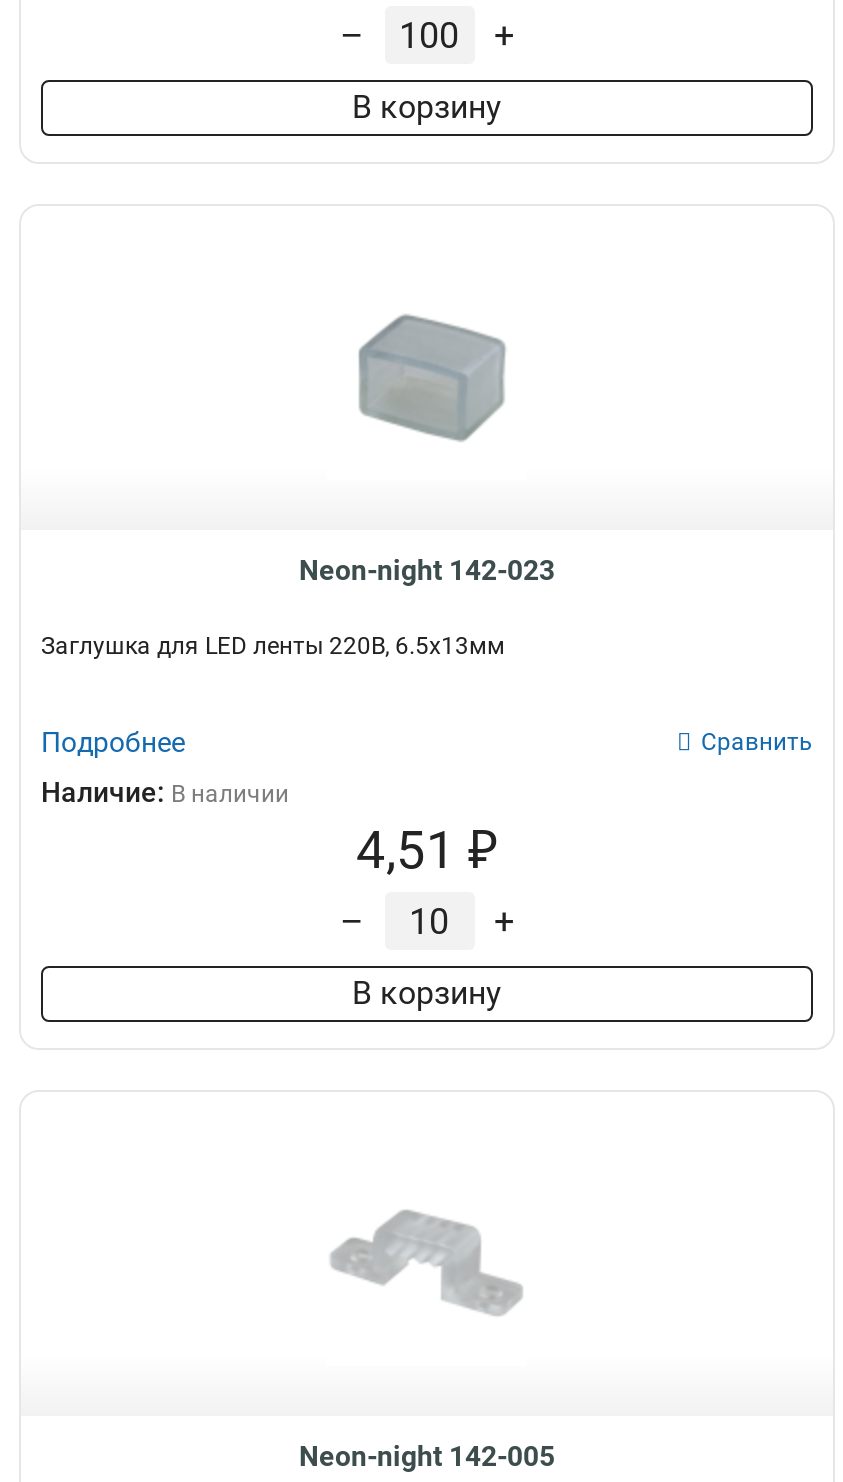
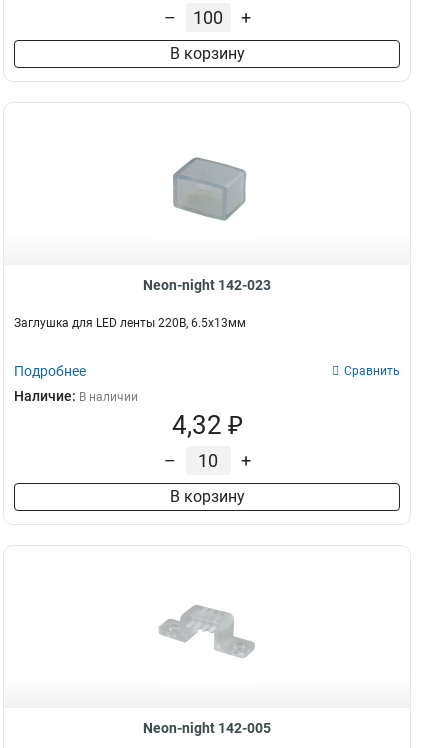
- 4,51 ₽
+ 4,32 ₽
